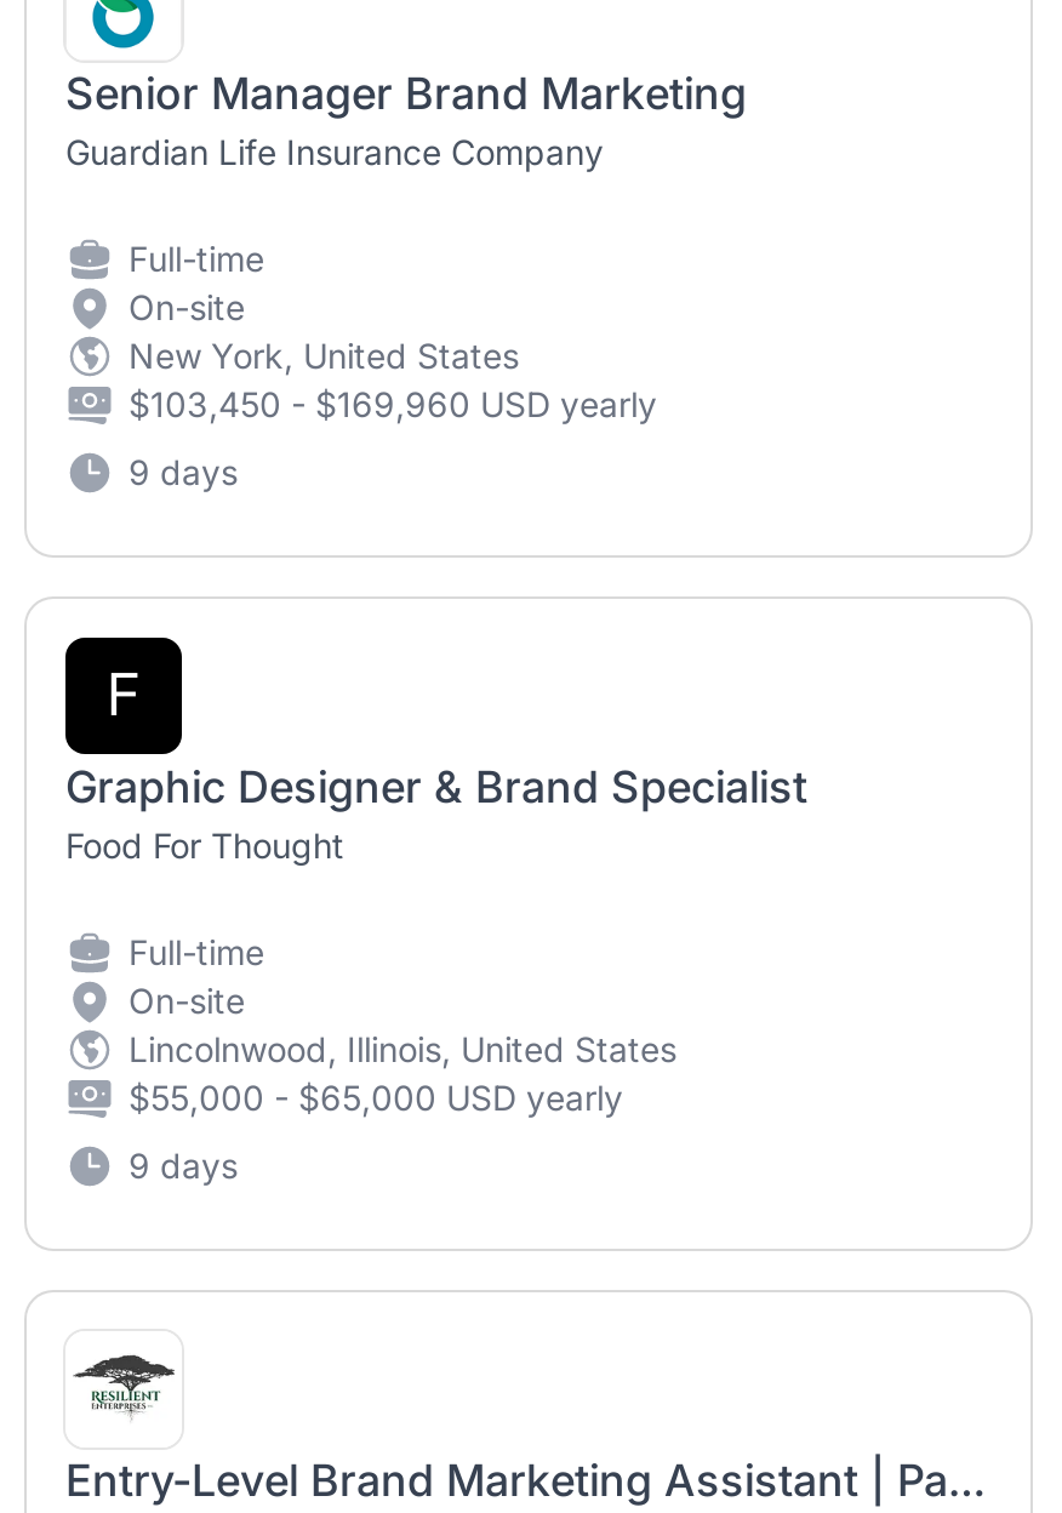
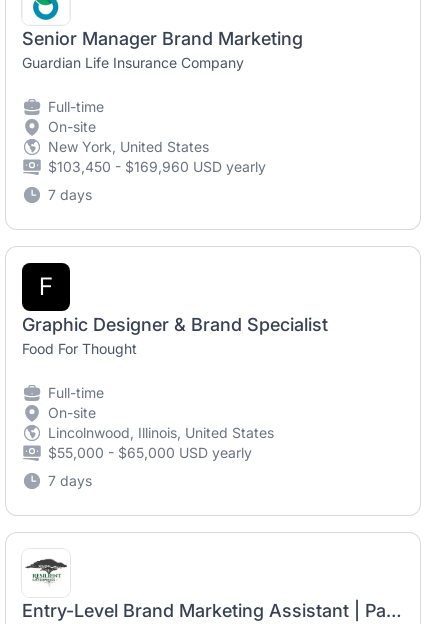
- 9 days
+ 7 days

- 9 days
+ 7 days
